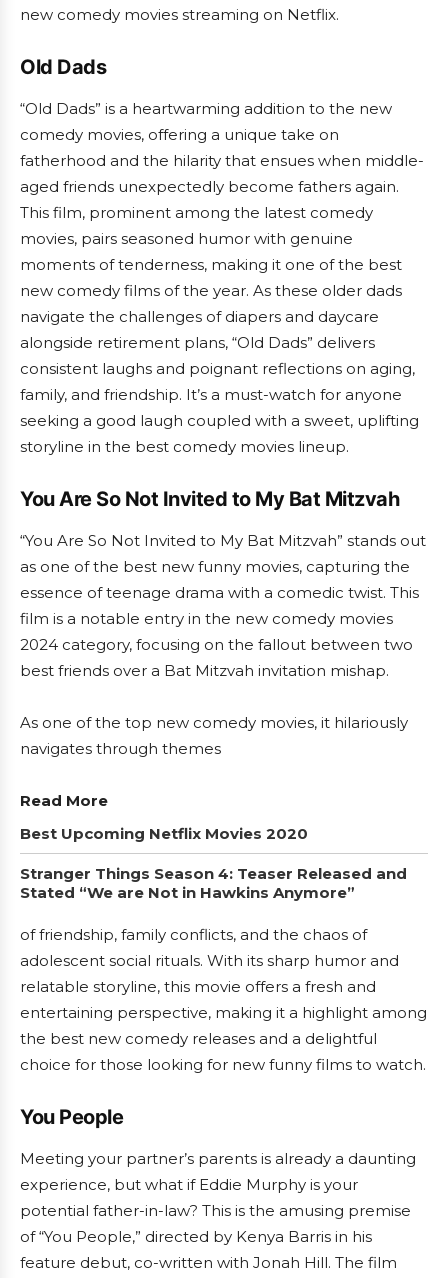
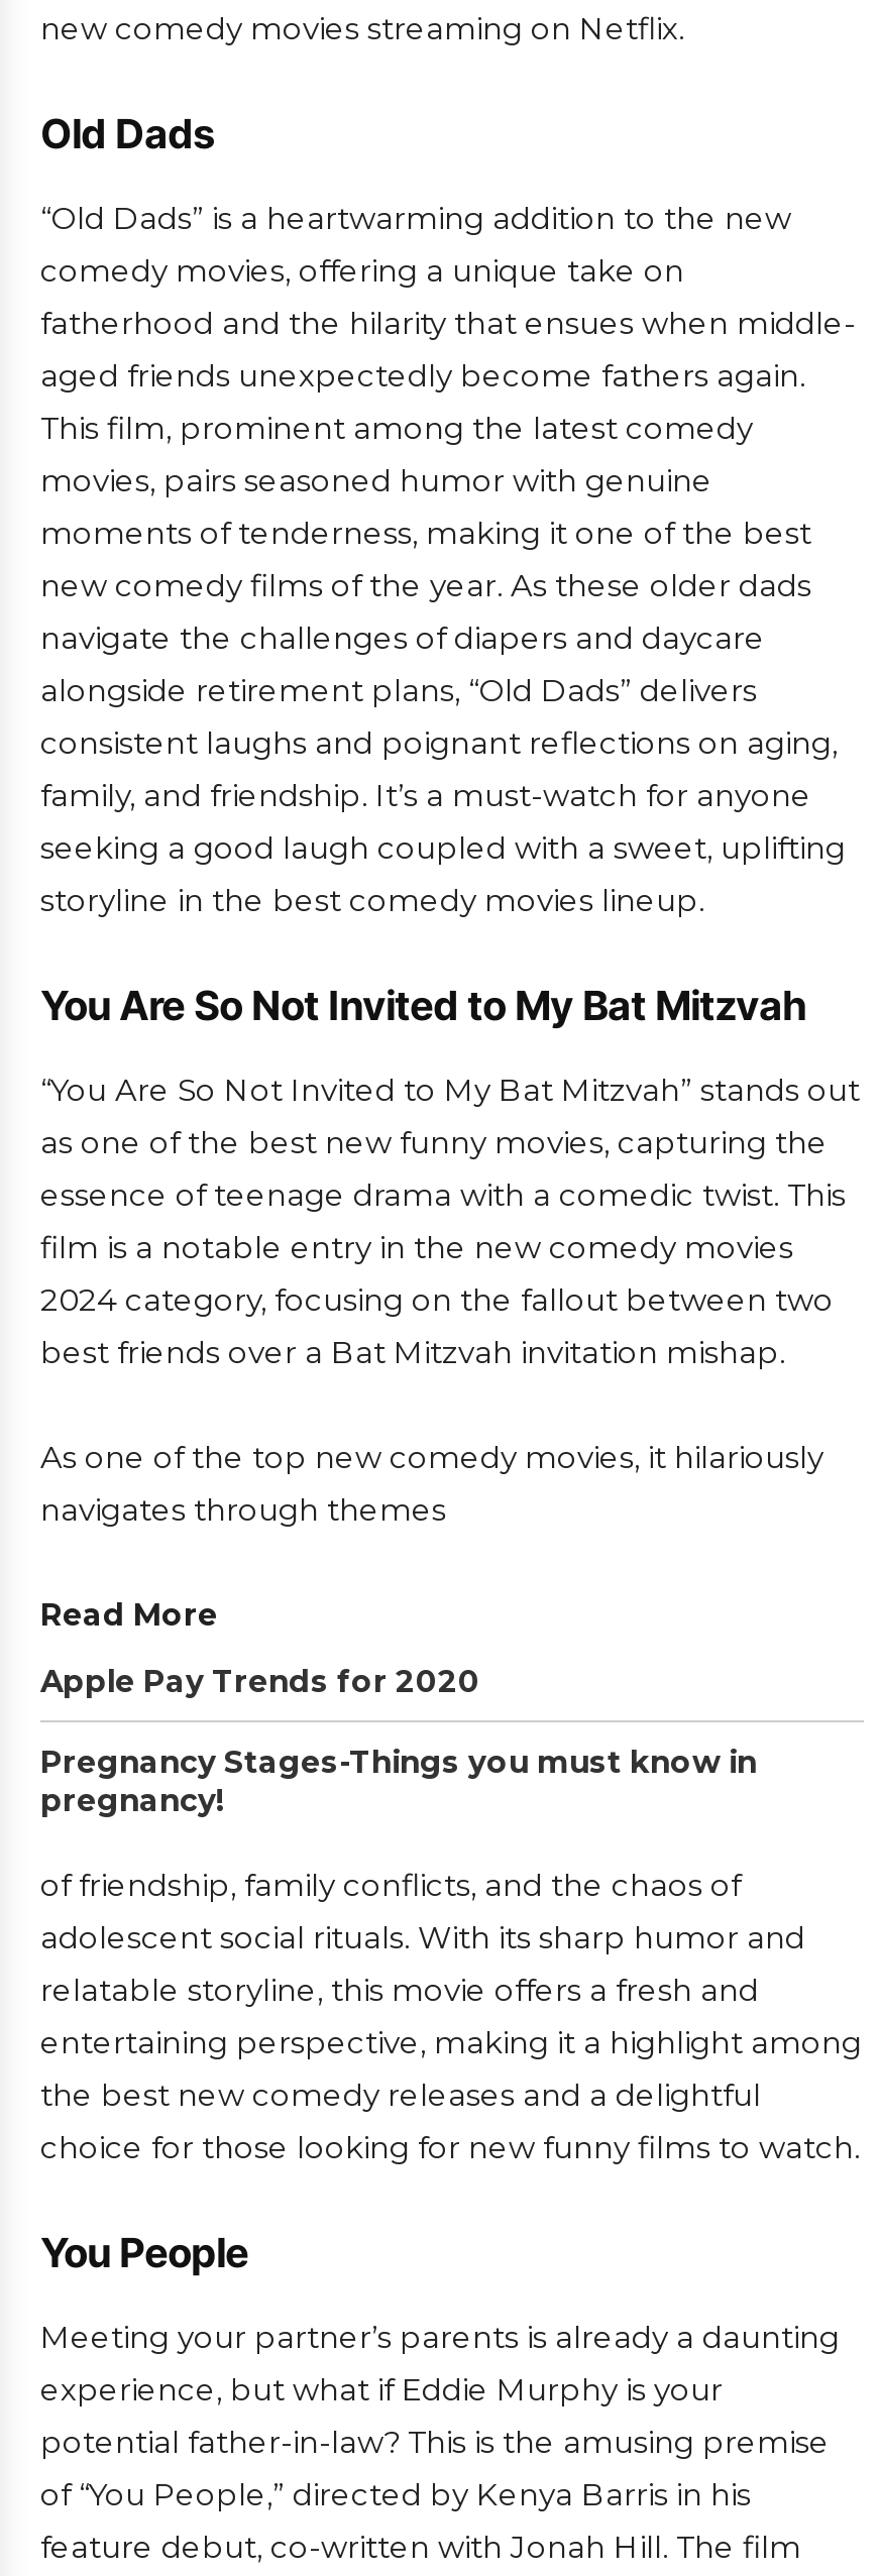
- Best Upcoming Netflix Movies 2020
+ Apple Pay Trends for 2020

- Stranger Things Season 4: Teaser Released and
- Stated “We are Not in Hawkins Anymore”
+ Pregnancy Stages-Things you must know in
+ pregnancy!
